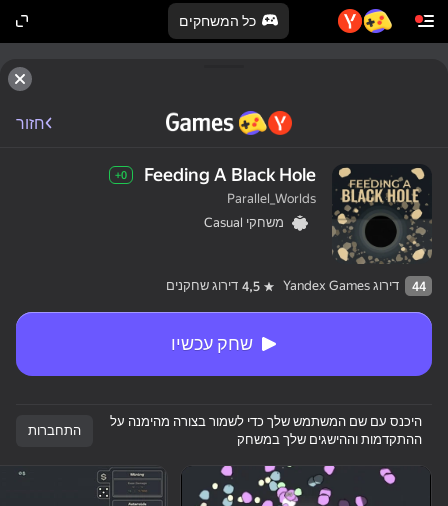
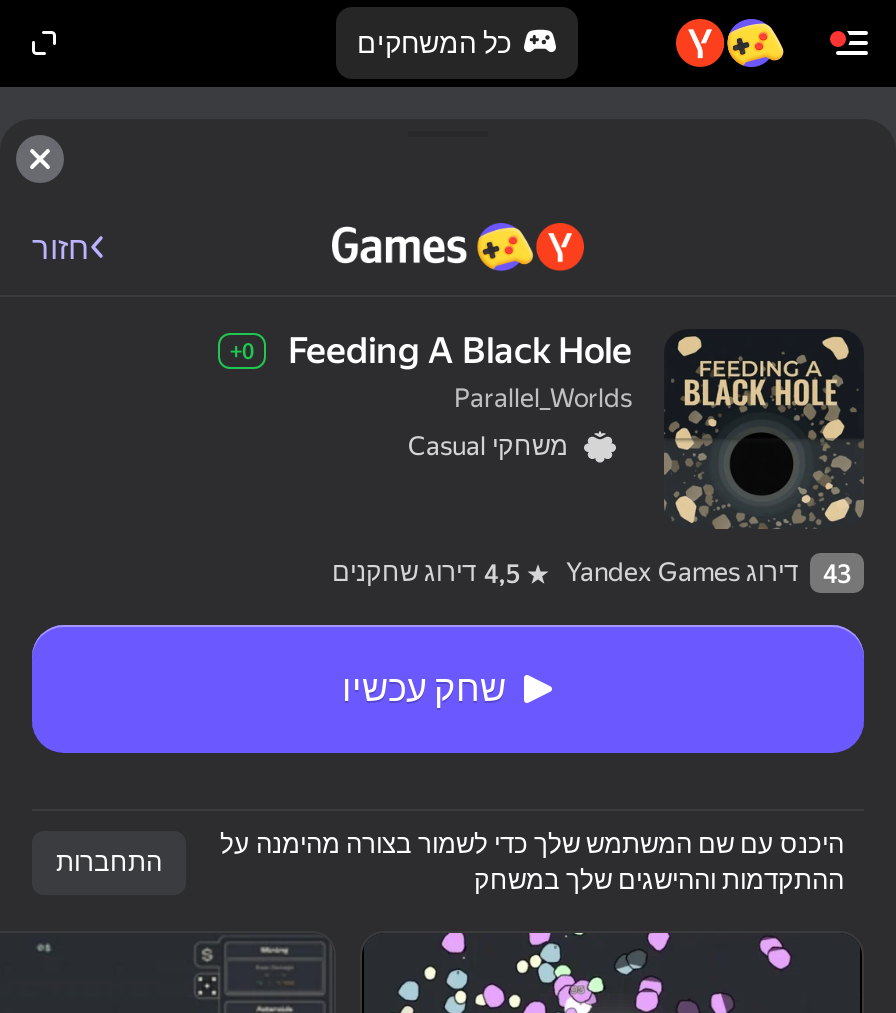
- 44
+ 43
